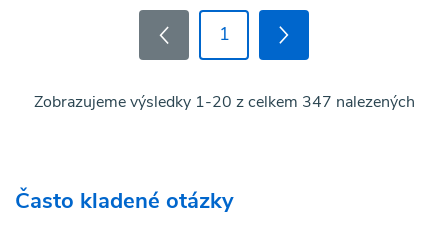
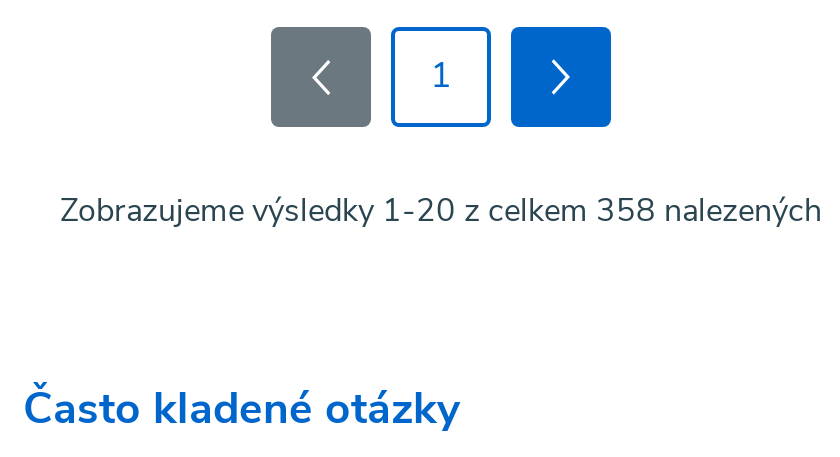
- Zobrazujeme výsledky 1-20 z celkem 347 nalezených
+ Zobrazujeme výsledky 1-20 z celkem 358 nalezených
